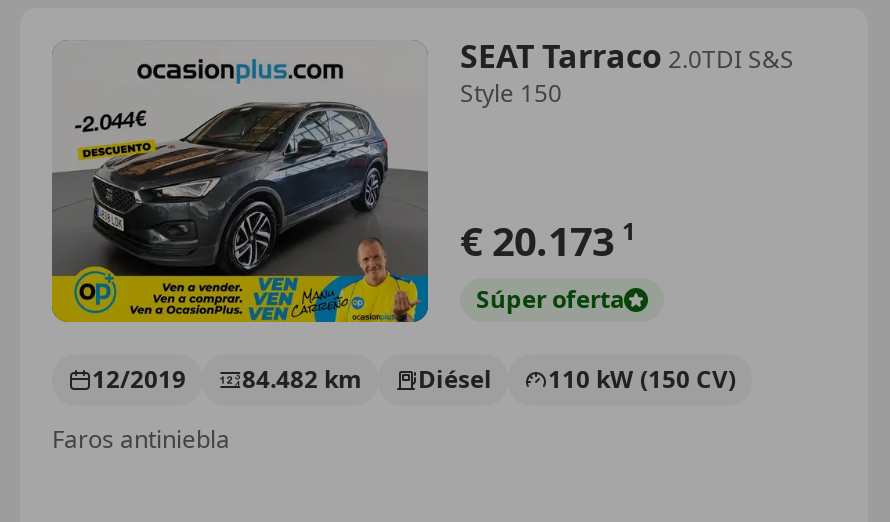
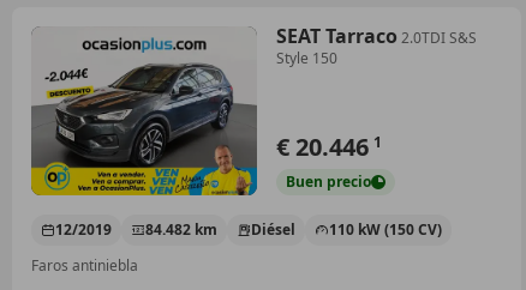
- € 20.173 1
- Súper oferta
+ € 20.446 1
+ Buen precio
